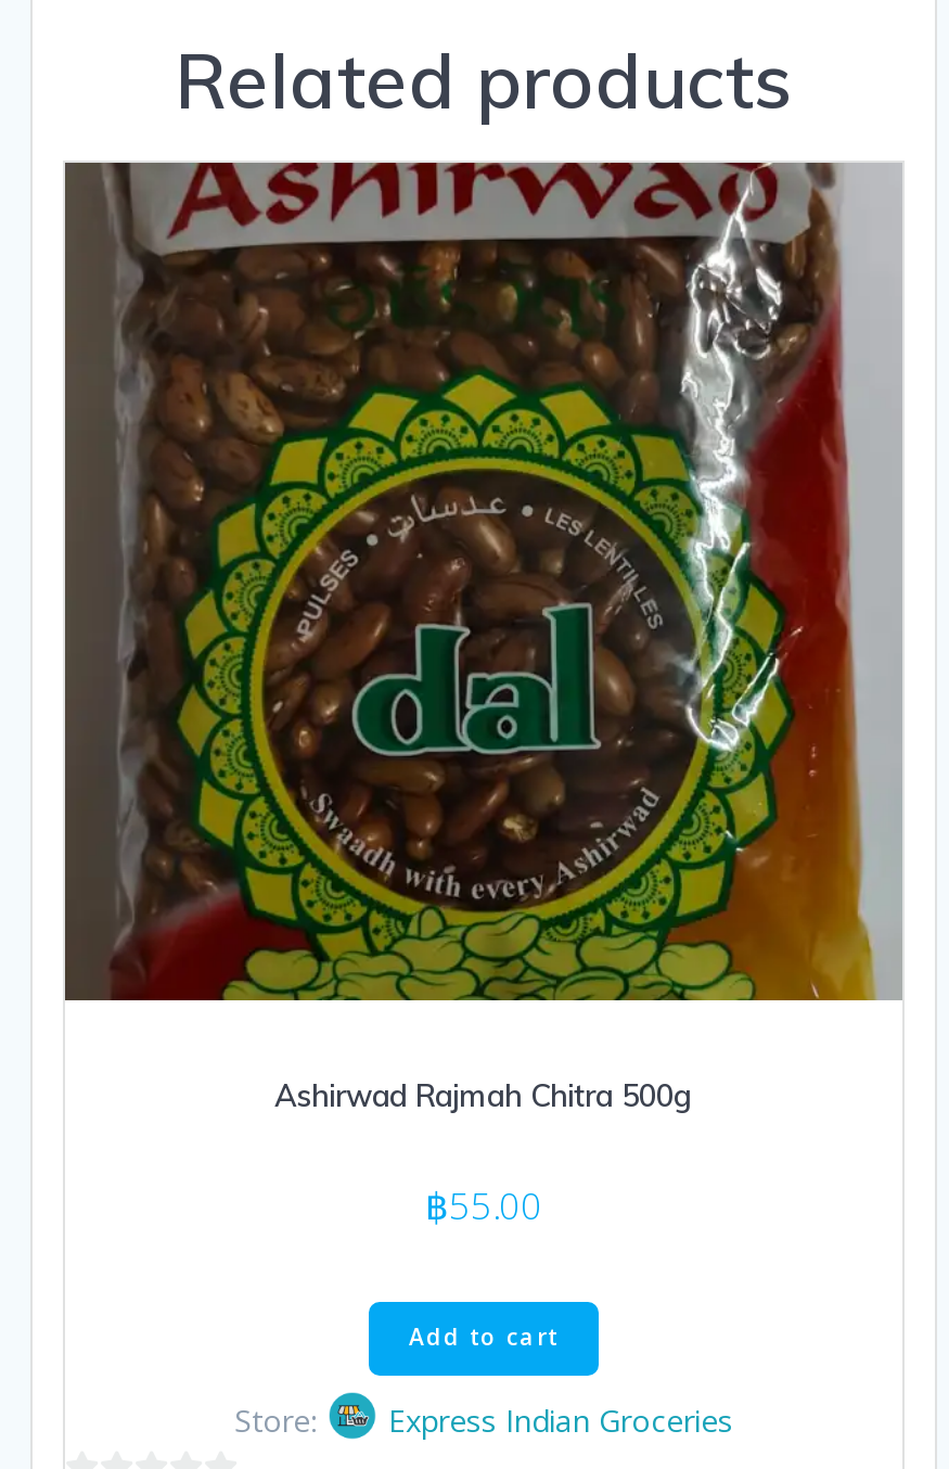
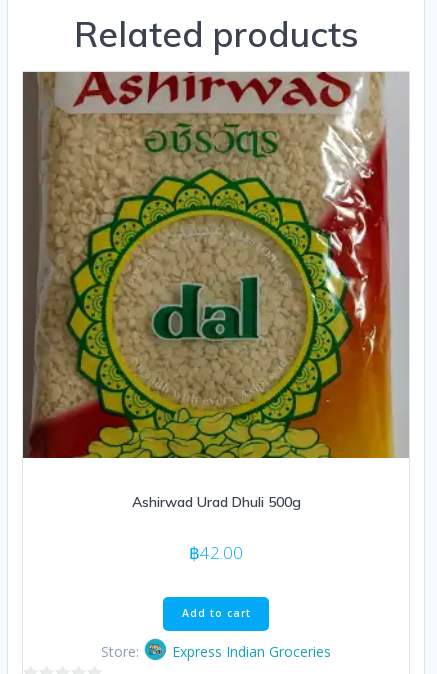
- [image]
- Ashirwad Rajmah Chitra 500g
+ [image]
+ Ashirwad Urad Dhuli 500g

- ฿55.00
+ ฿42.00
